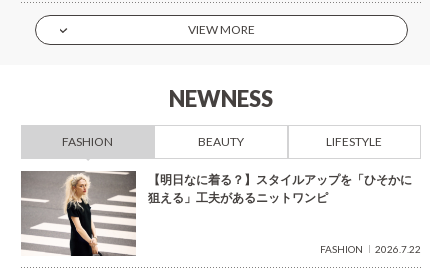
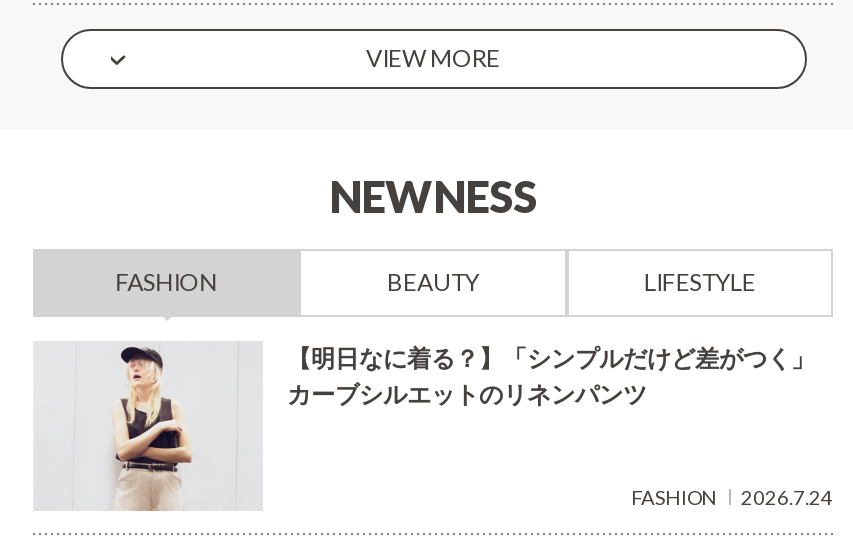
- [image]
- 【明日なに着る？】スタイルアップを「ひそかに
+ [image]
+ 【明日なに着る？】「シンプルだけど差がつく」

- 狙える」工夫があるニットワンピ
+ カーブシルエットのリネンパンツ

- FASHION 2026.7.22
+ FASHION 2026.7.24
